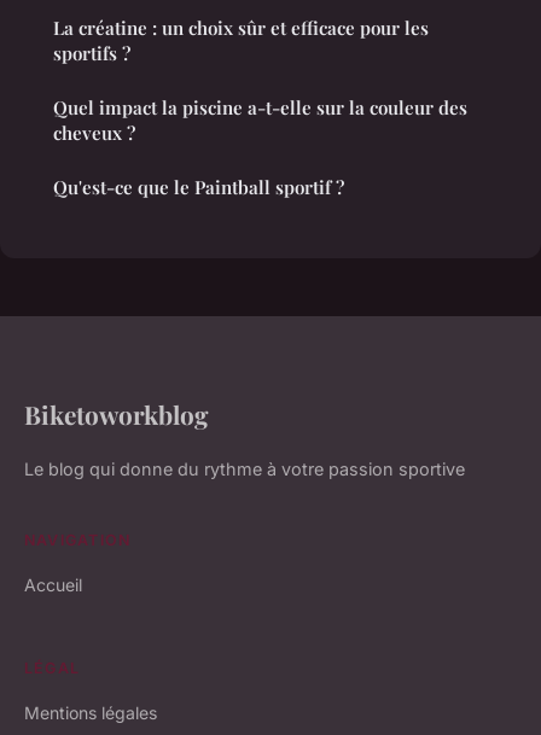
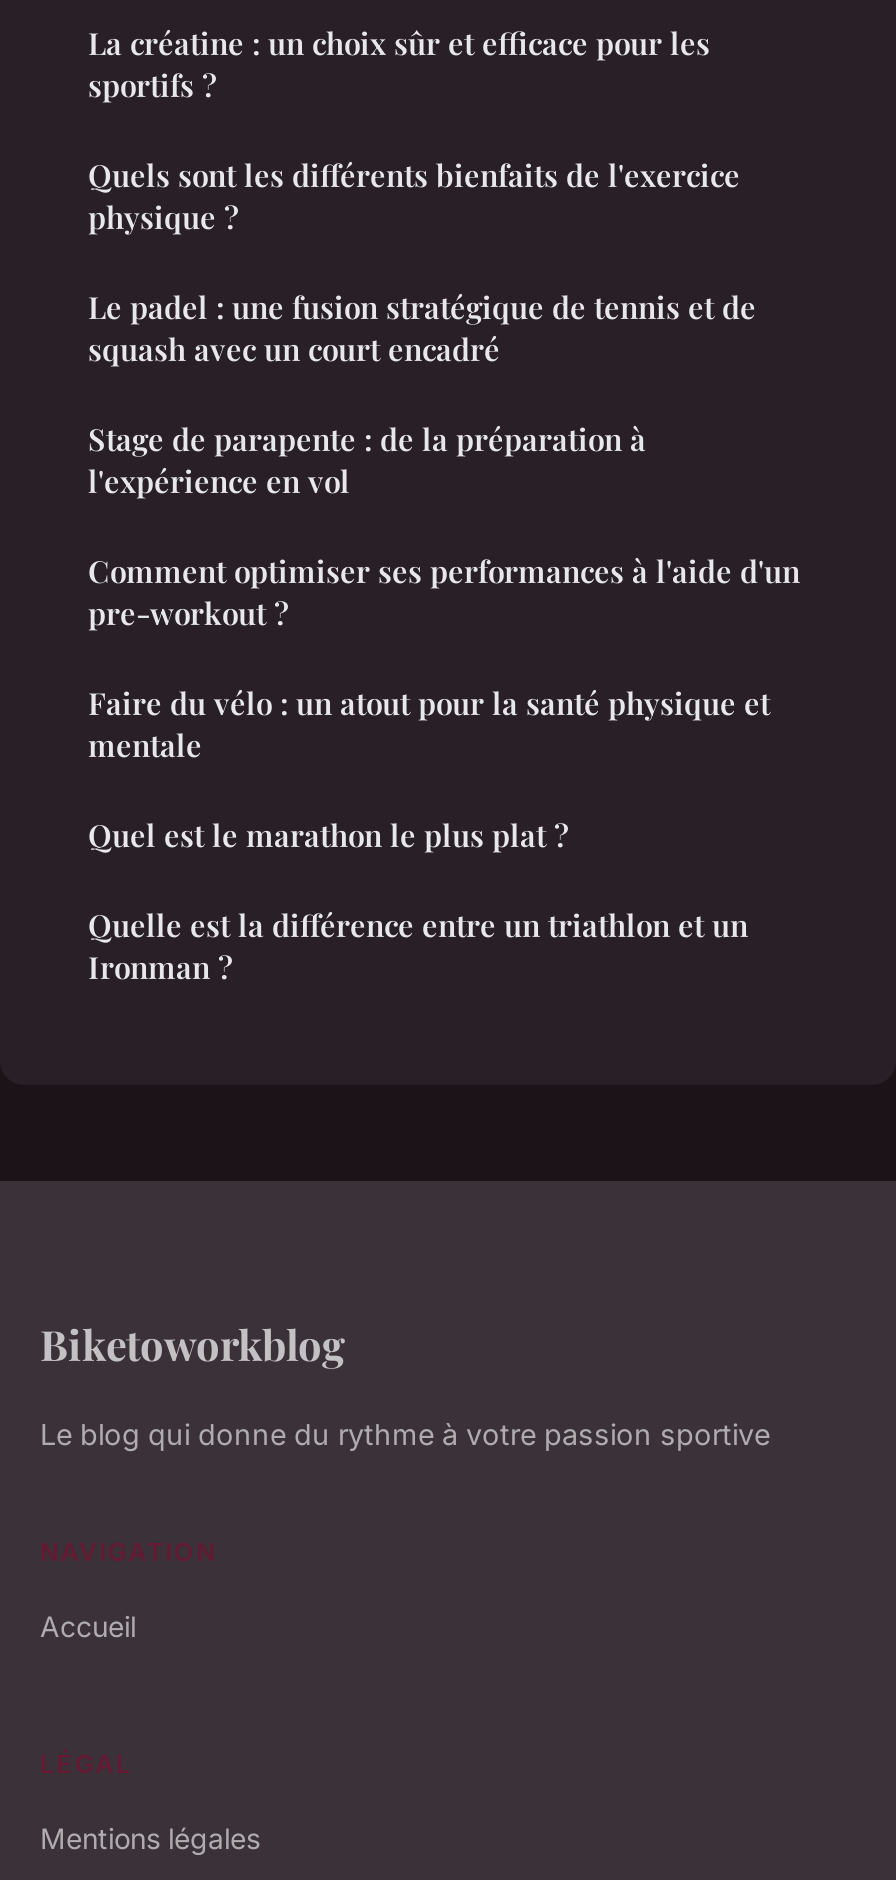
- Quel impact la piscine a-t-elle sur la couleur des
- cheveux ?
- Qu'est-ce que le Paintball sportif ?
+ Quels sont les différents bienfaits de l'exercice
+ physique ?
+ Le padel : une fusion stratégique de tennis et de
+ squash avec un court encadré
+ Stage de parapente : de la préparation à
+ l'expérience en vol
+ Comment optimiser ses performances à l'aide d'un
+ pre-workout ?
+ Faire du vélo : un atout pour la santé physique et
+ mentale
+ Quel est le marathon le plus plat ?
+ Quelle est la différence entre un triathlon et un
+ Ironman ?
